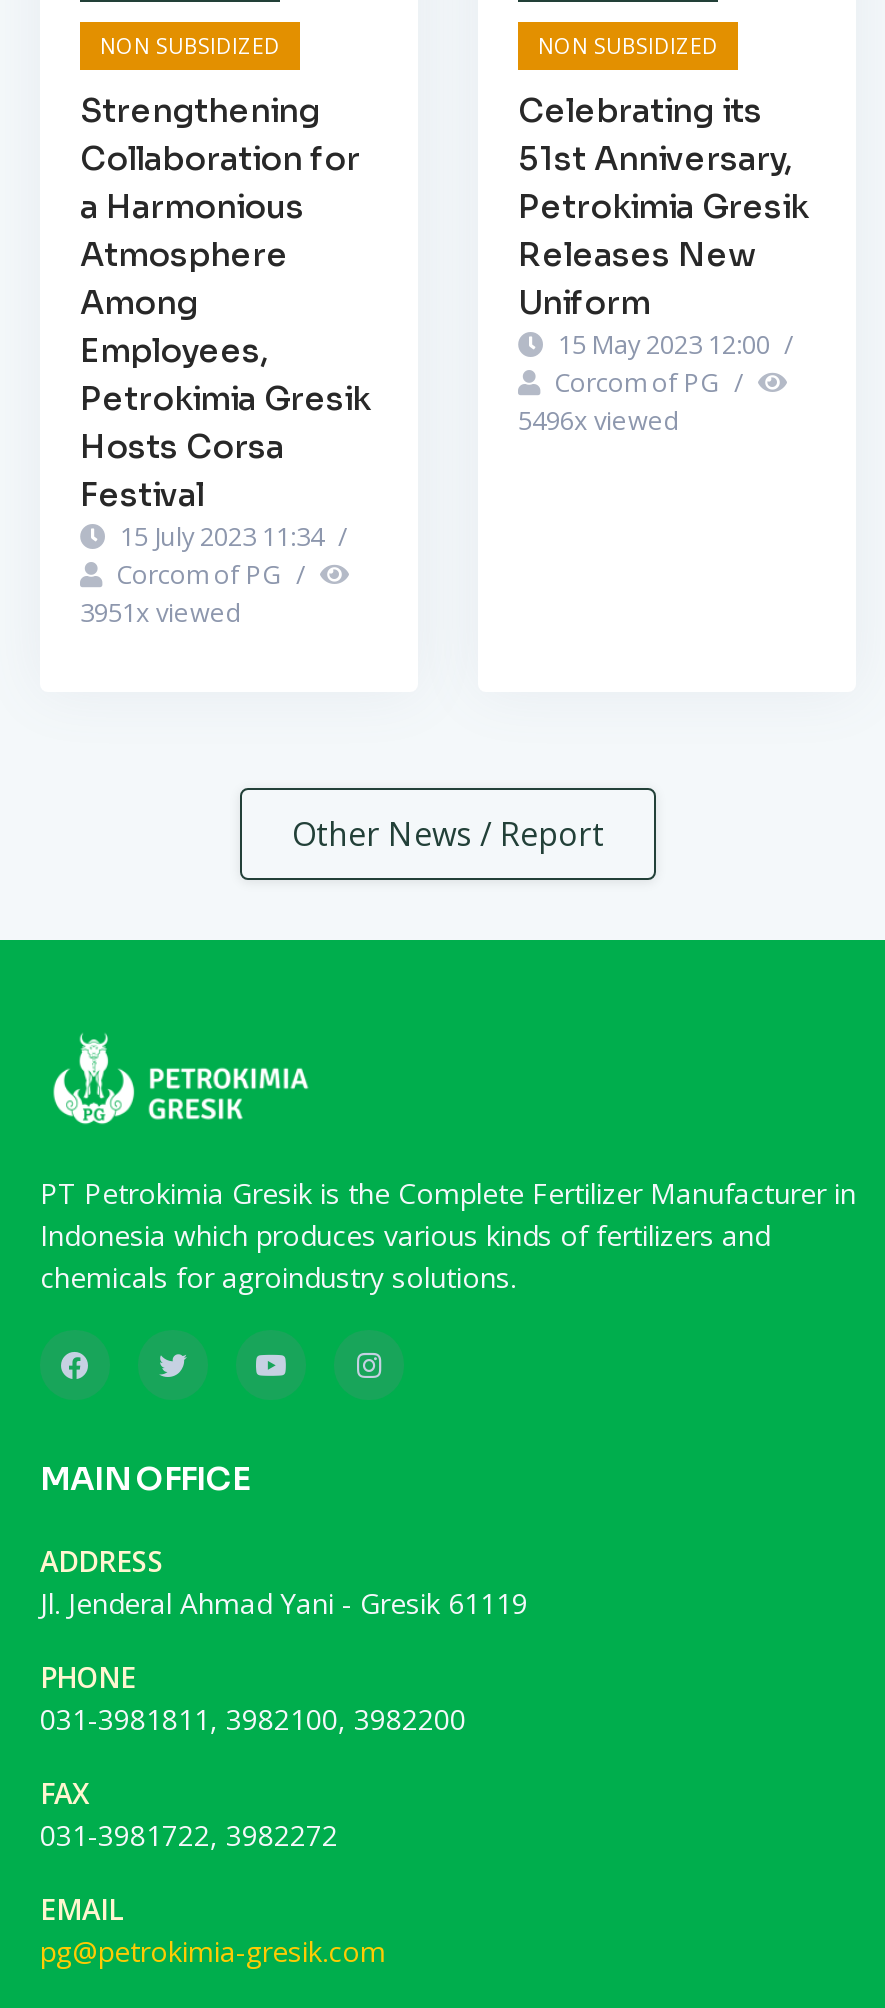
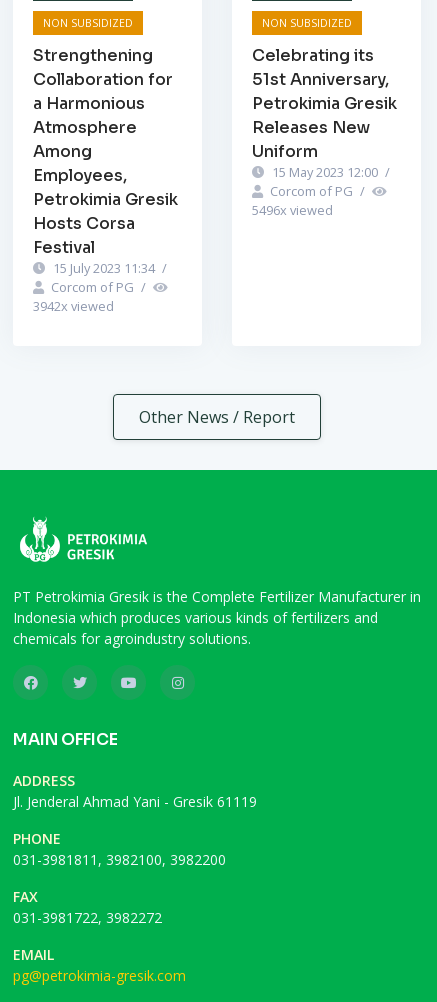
- 3951x viewed
+ 3942x viewed
